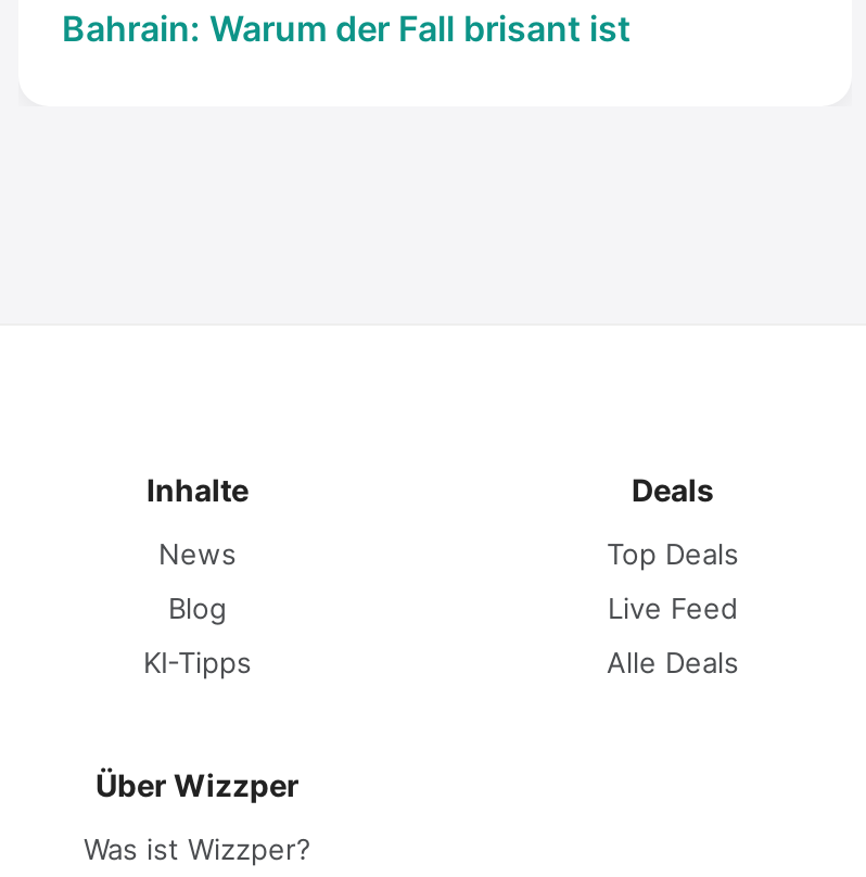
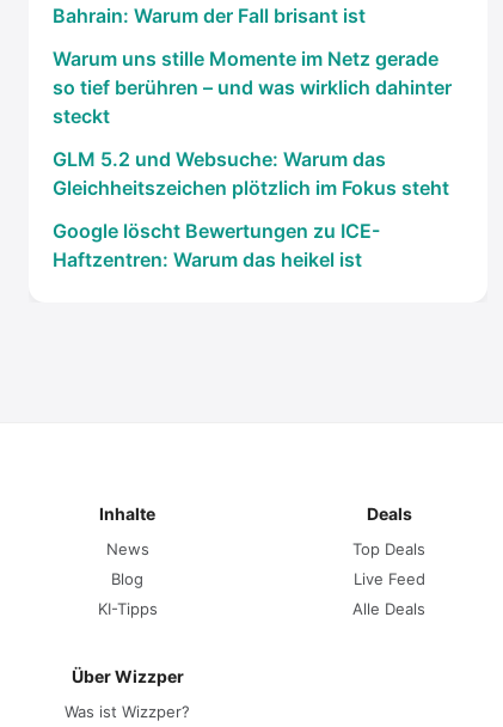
+ Warum uns stille Momente im Netz gerade
+ so tief berühren – und was wirklich dahinter
+ steckt
+ GLM 5.2 und Websuche: Warum das
+ Gleichheitszeichen plötzlich im Fokus steht
+ Google löscht Bewertungen zu ICE-
+ Haftzentren: Warum das heikel ist
